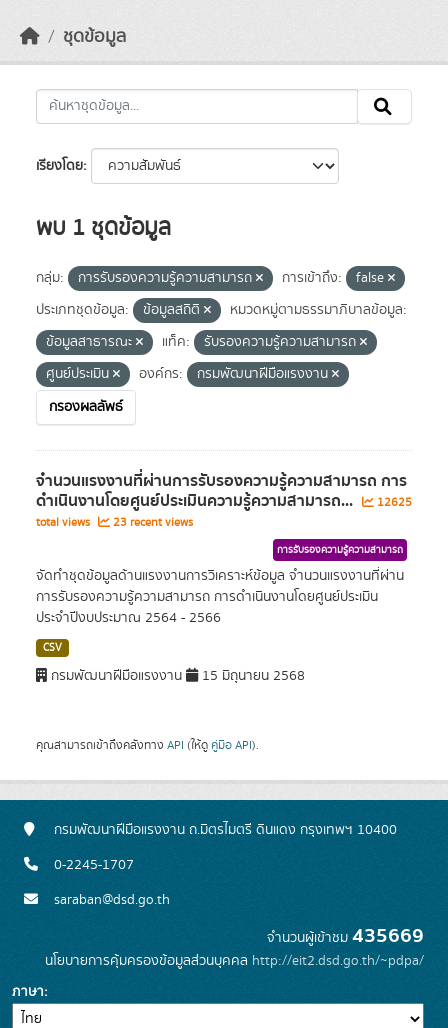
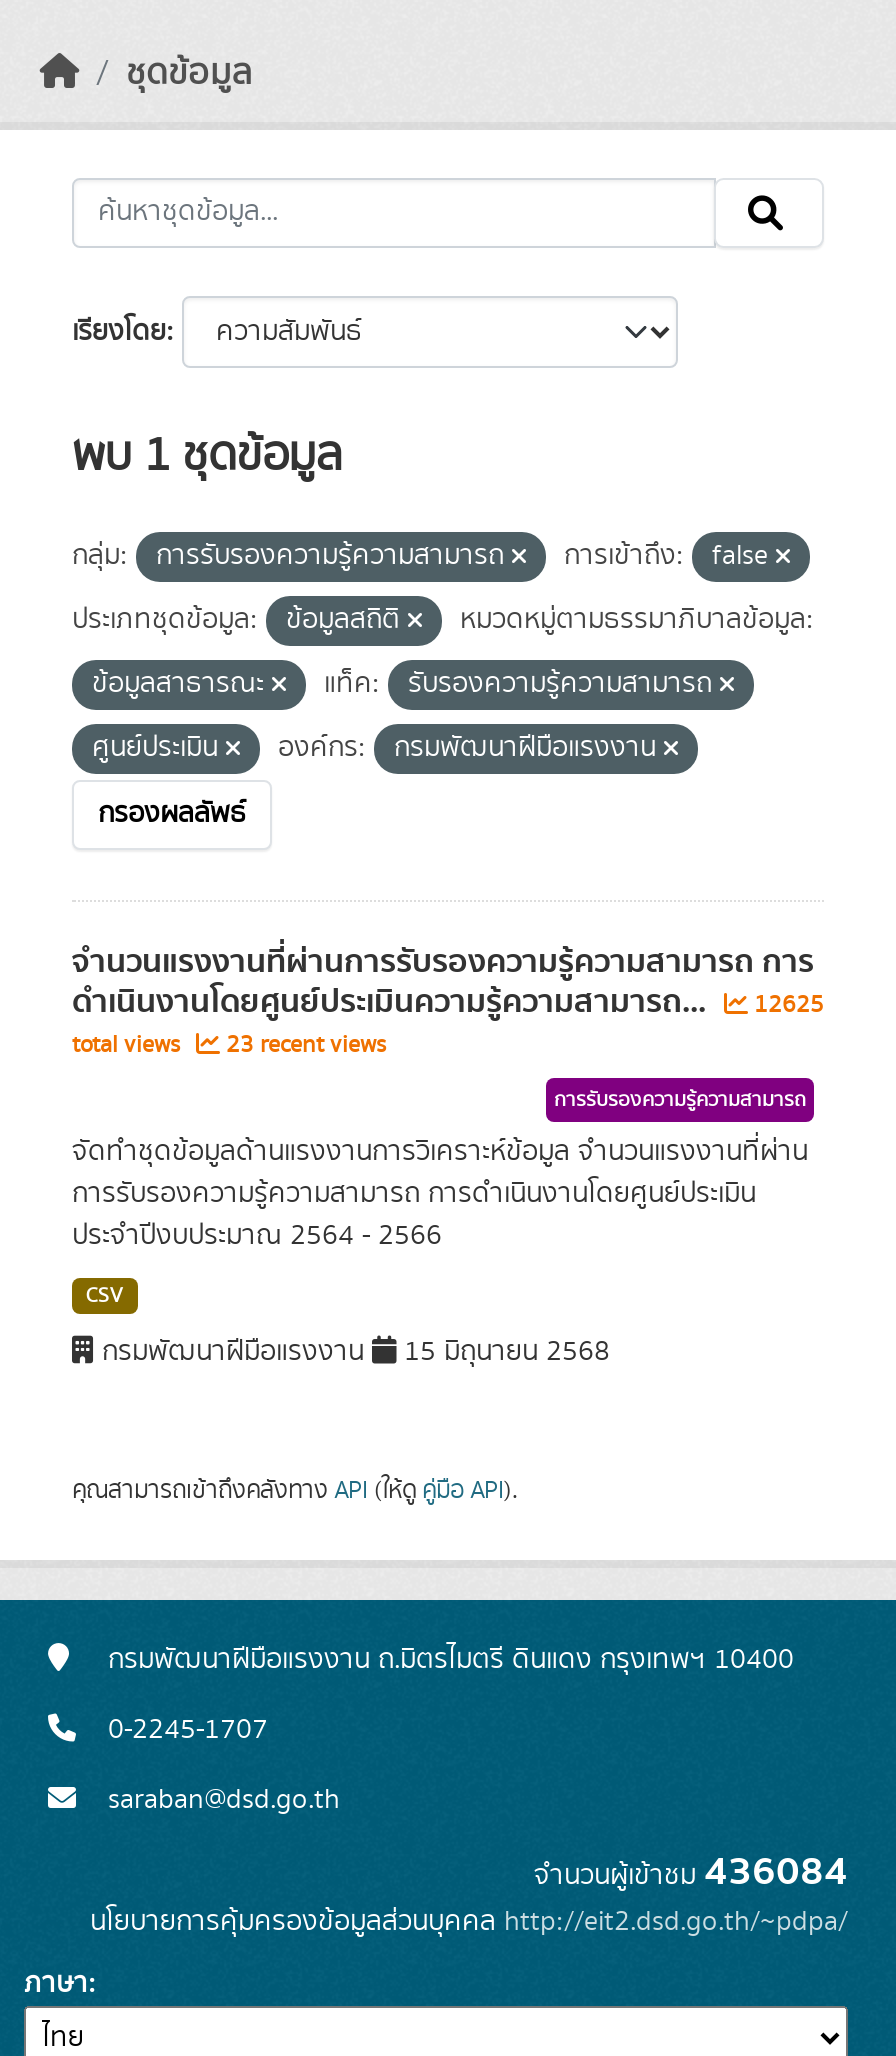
- จำนวนผู้เข้าชม435669
+ จำนวนผู้เข้าชม436084
